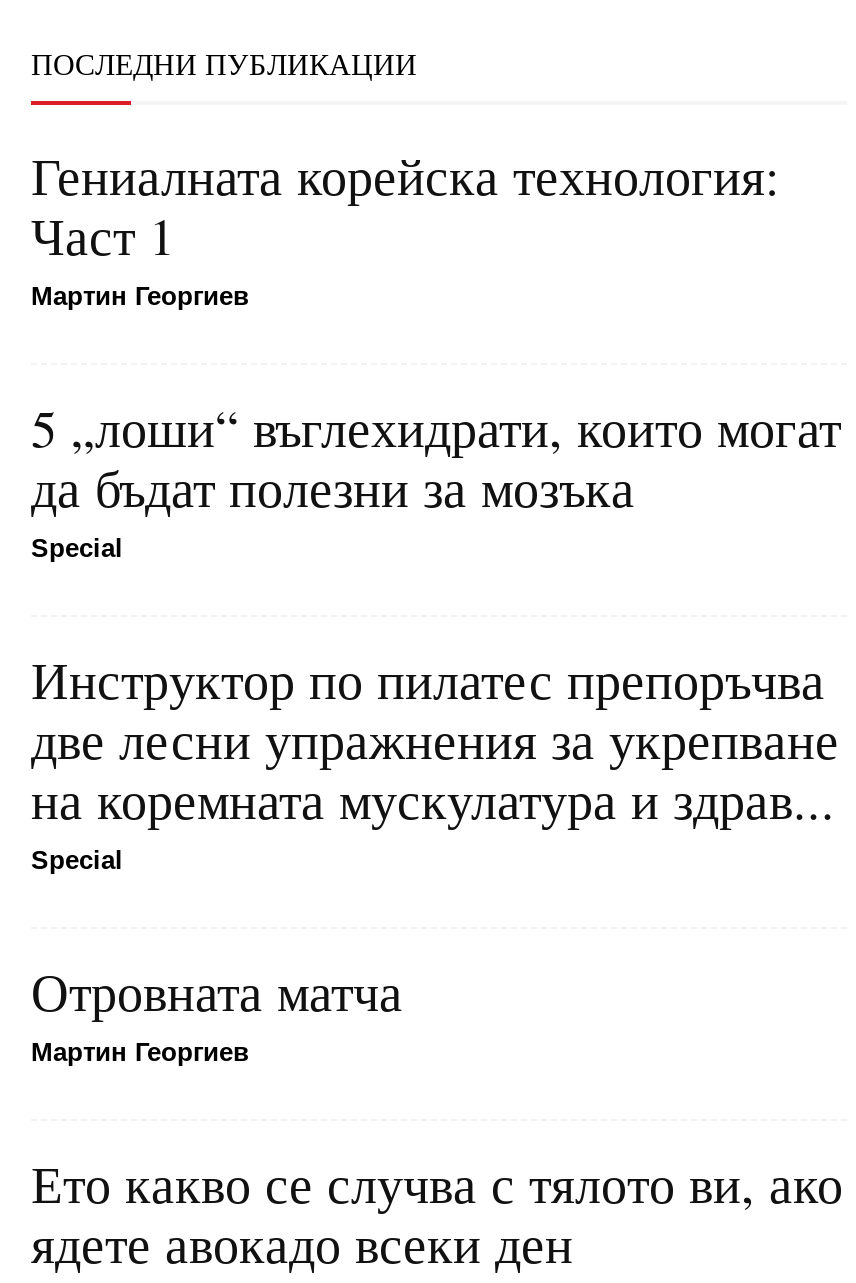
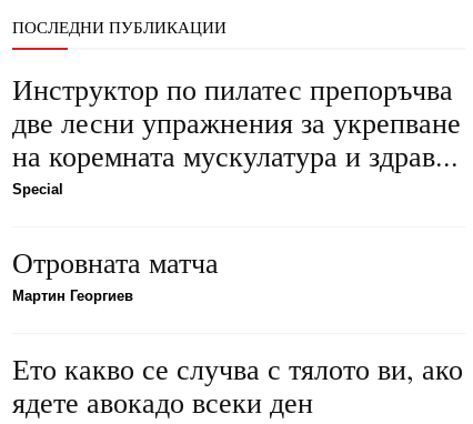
- Гениалната корейска технология:
- Част 1
- Мартин Георгиев
- 5 „лоши“ въглехидрати, които могат
- да бъдат полезни за мозъка
- Special
